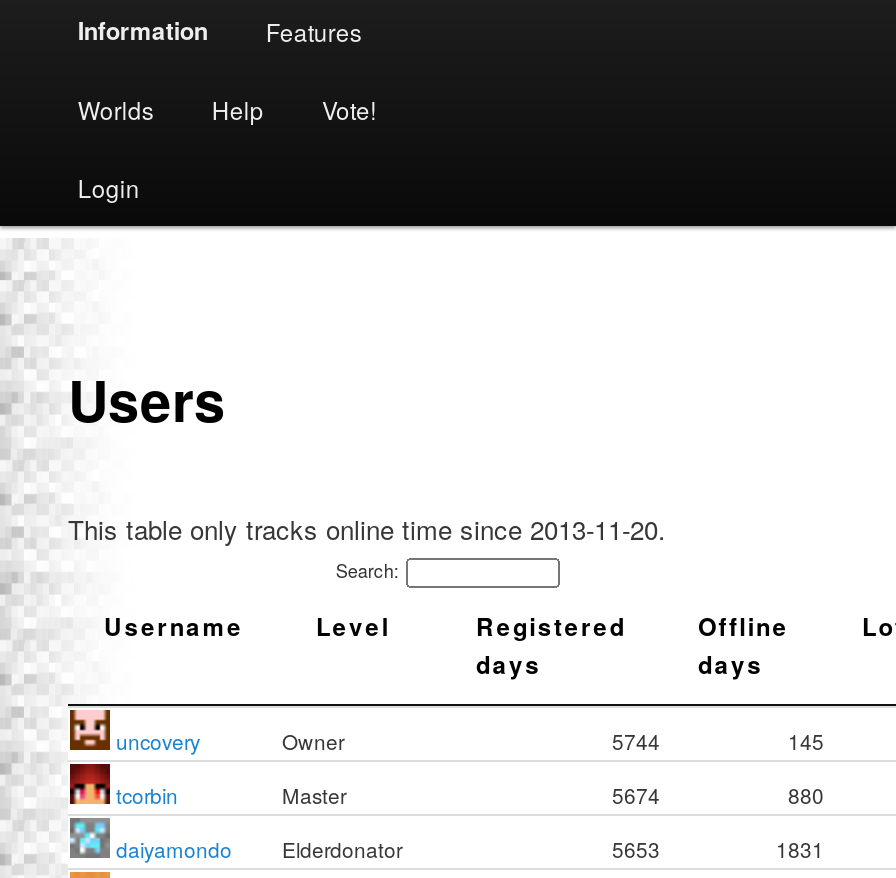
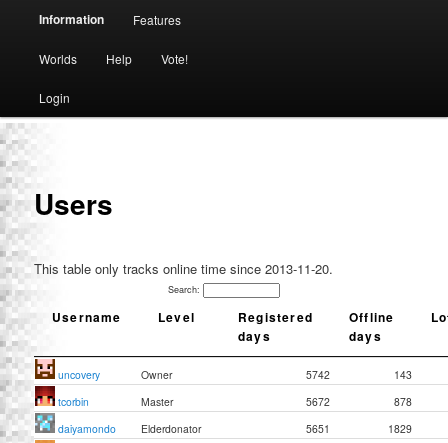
- 5744
+ 5742

- 145
+ 143

- 5674
+ 5672

- 880
+ 878

- 5653
+ 5651

- 1831
+ 1829
